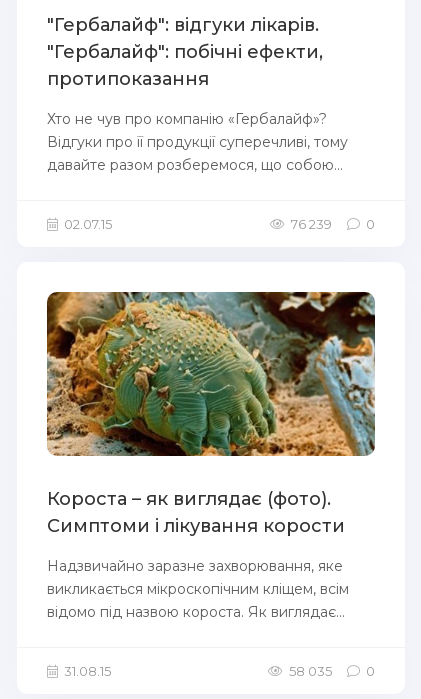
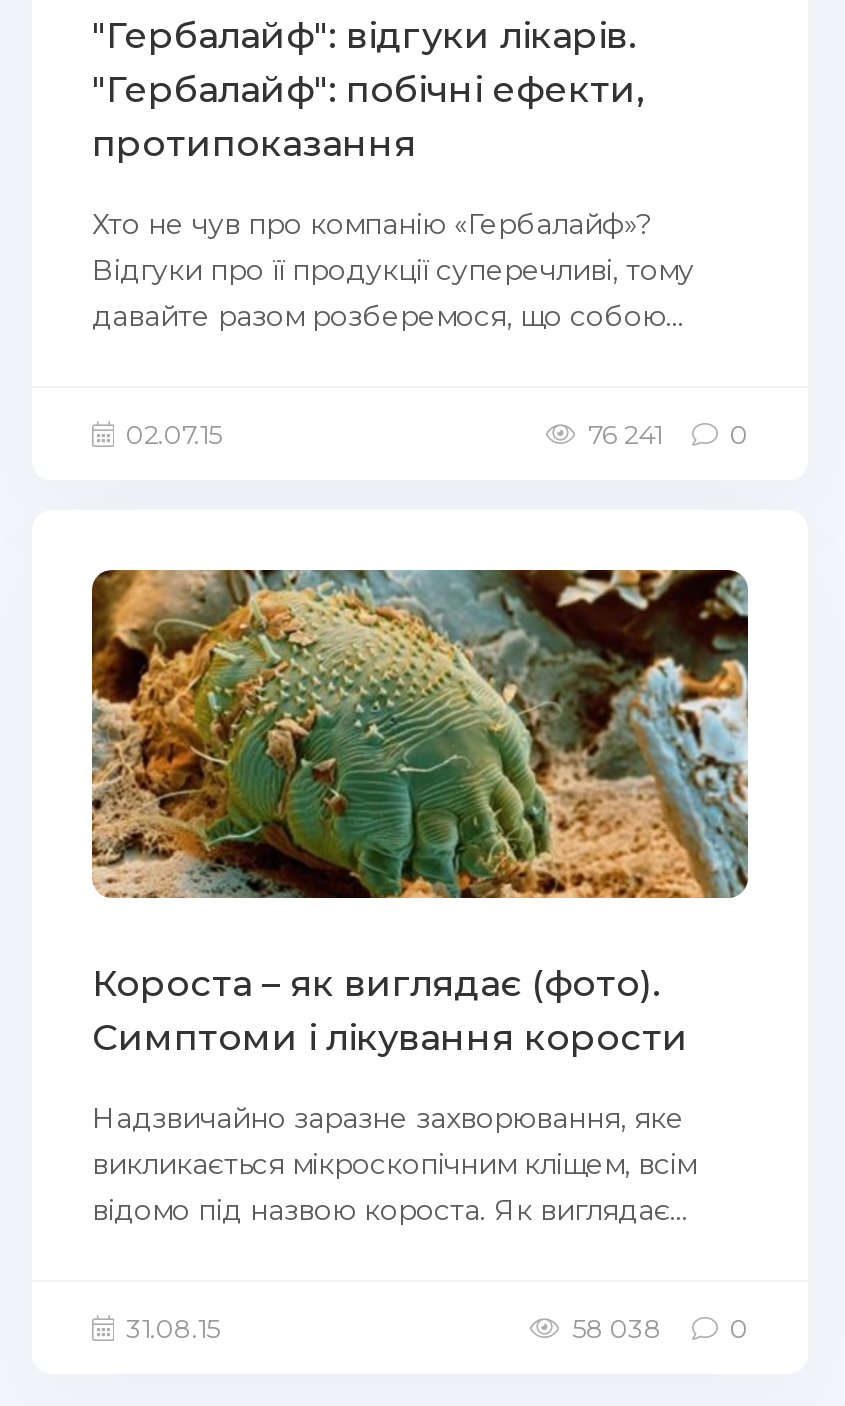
- 76 239
+ 76 241

- 58 035
+ 58 038
